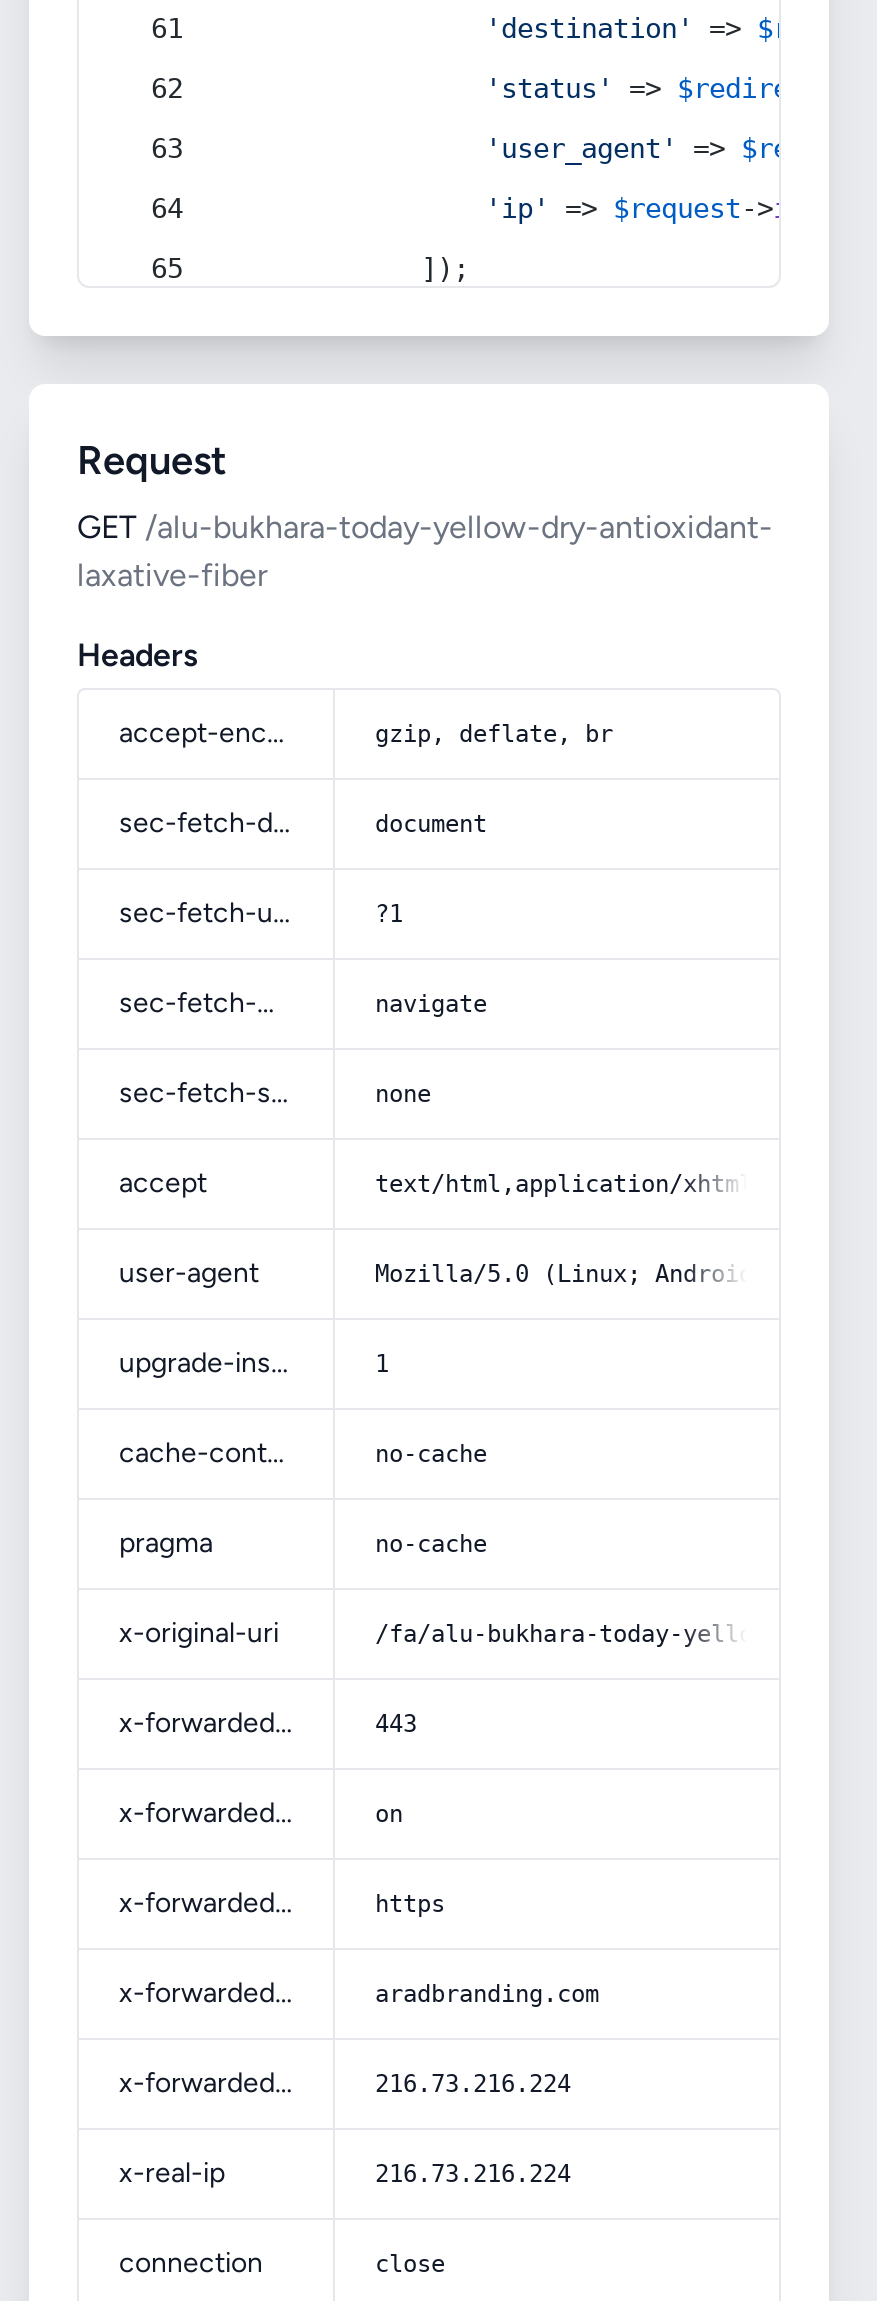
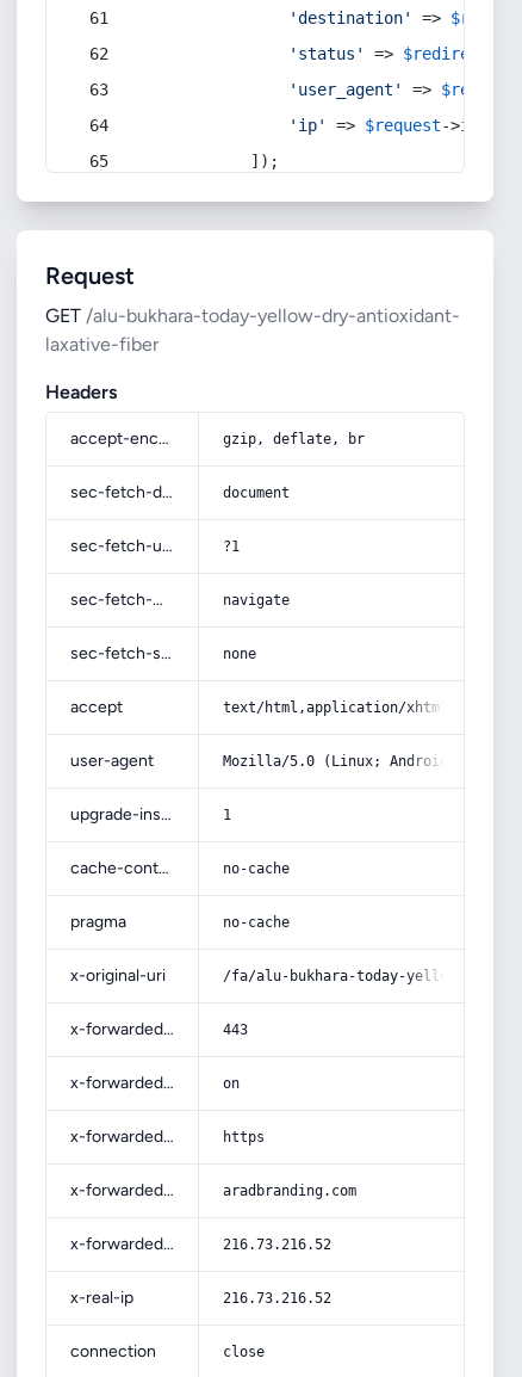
- 216.73.216.224
+ 216.73.216.52

- 216.73.216.224
+ 216.73.216.52
